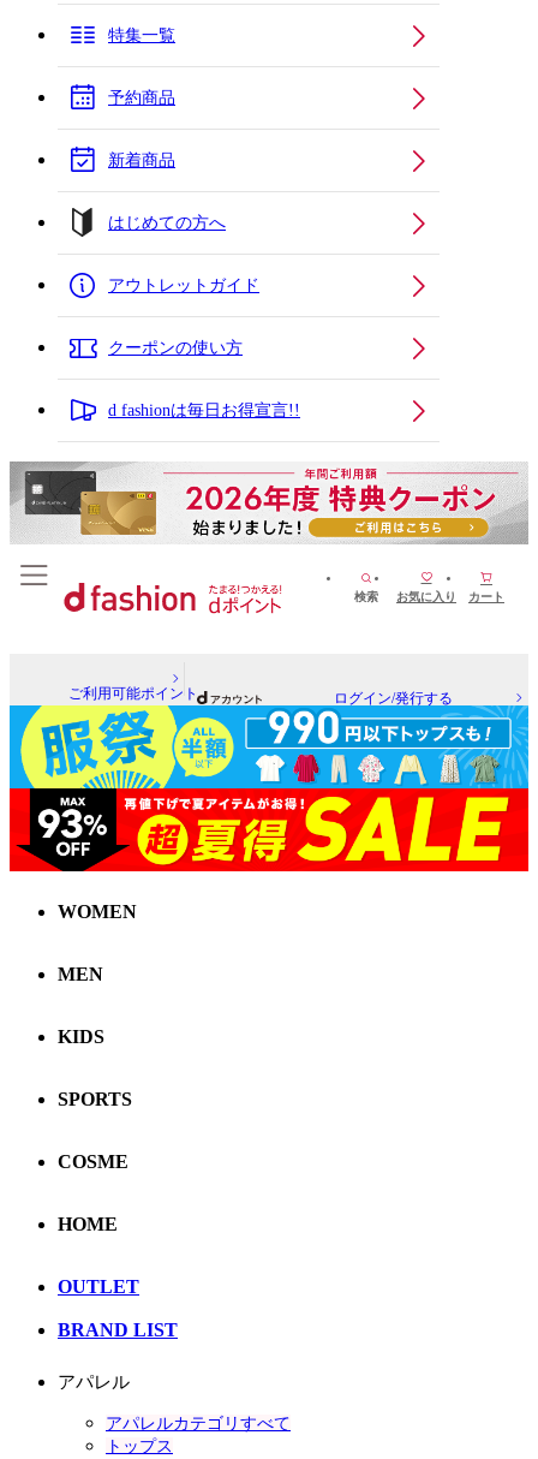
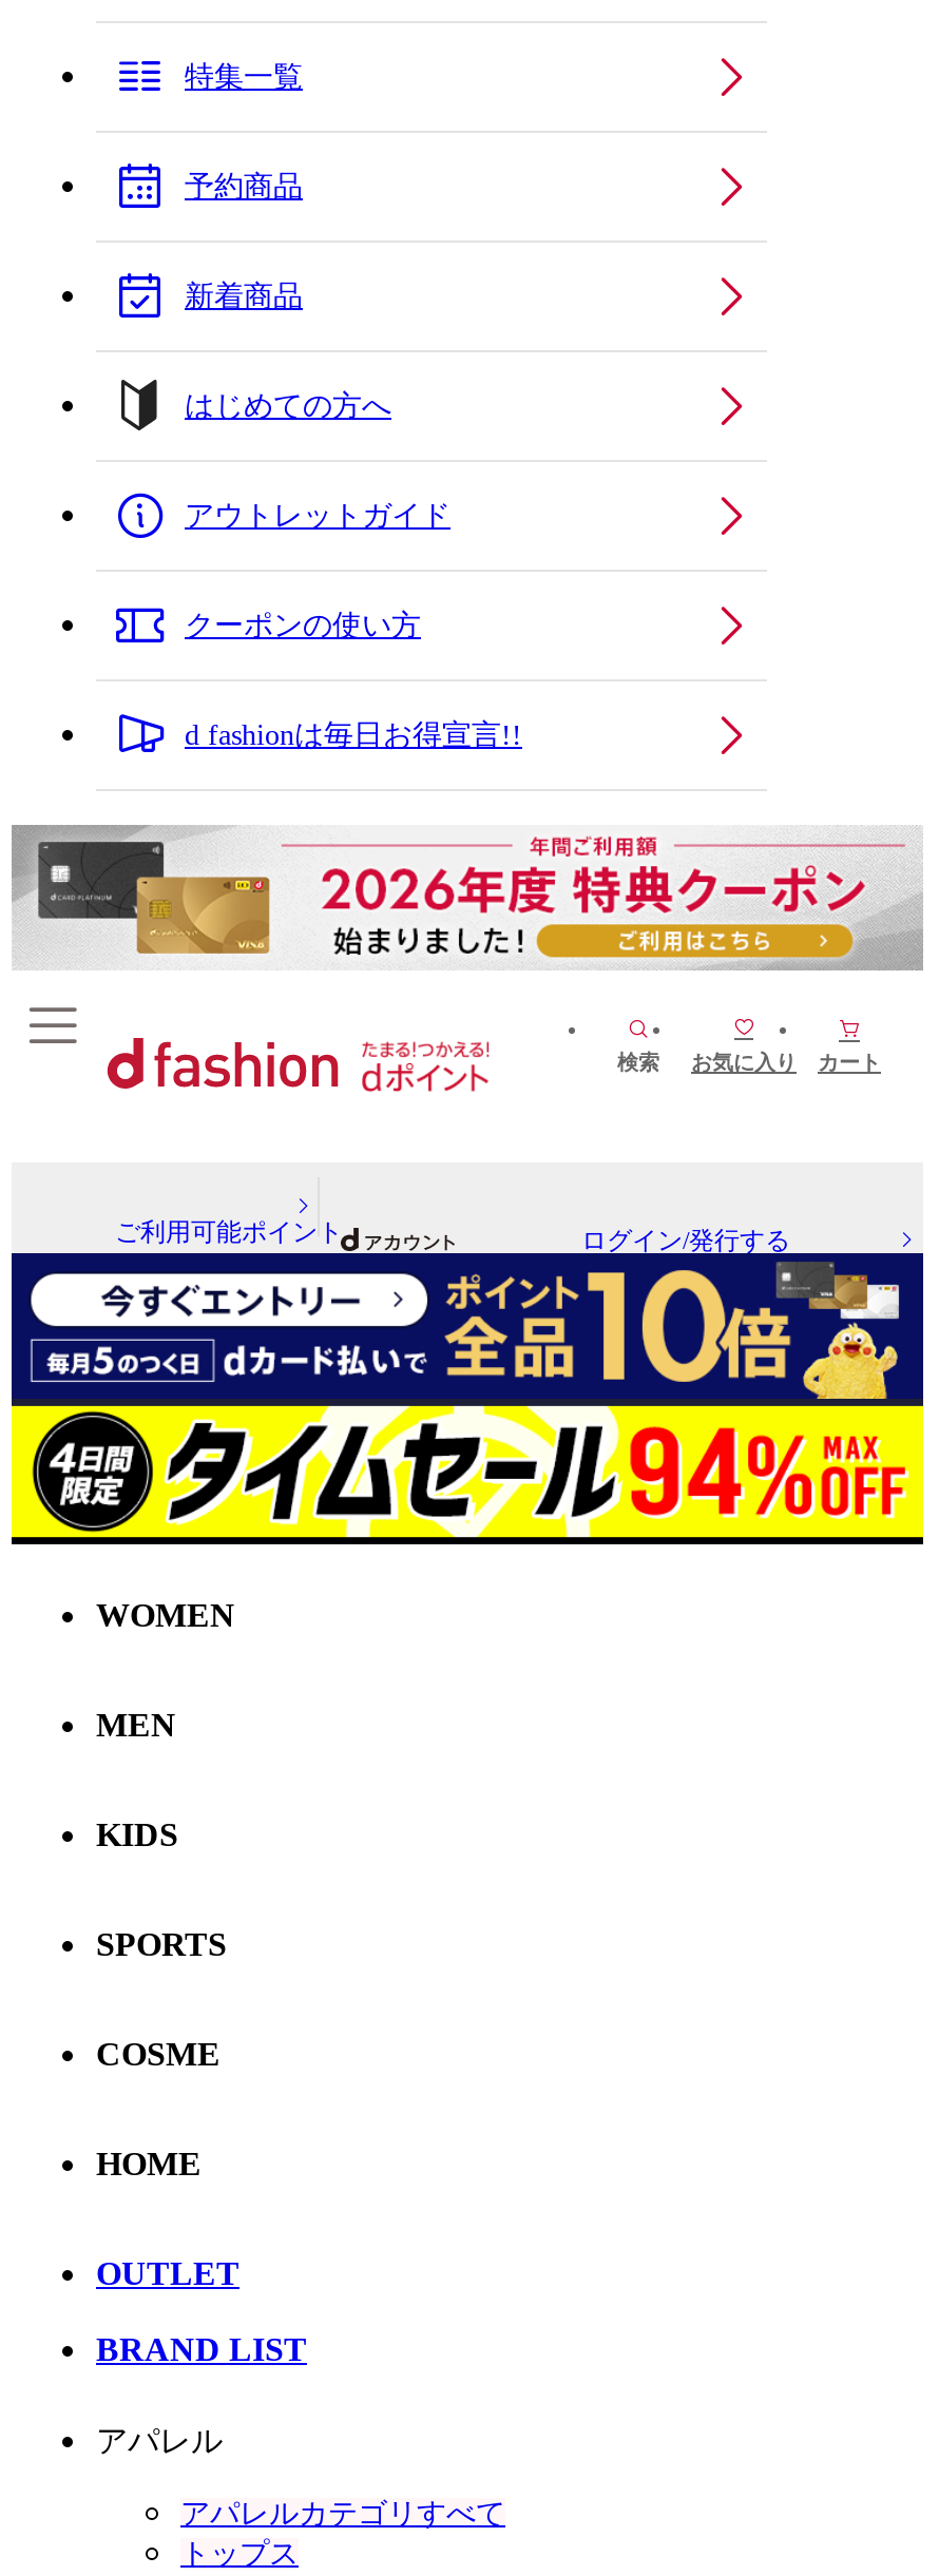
- [image]
+ [image]
